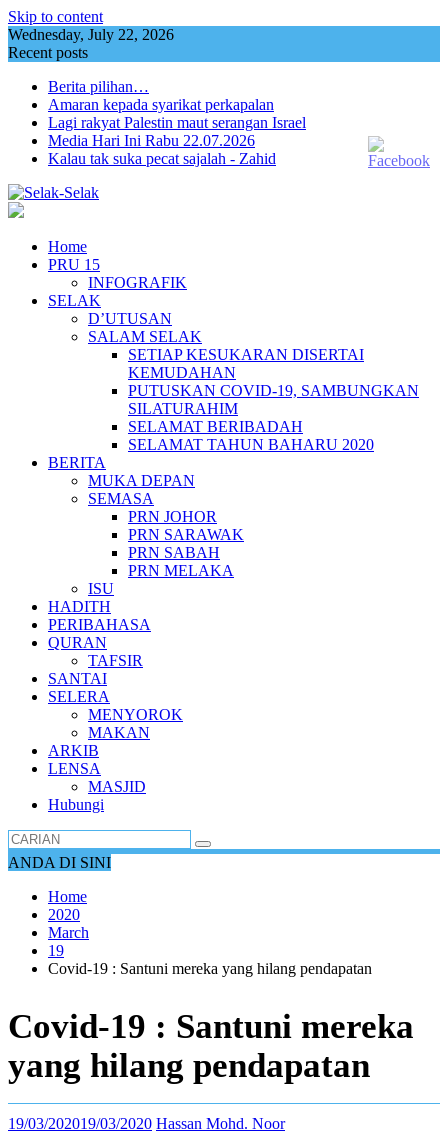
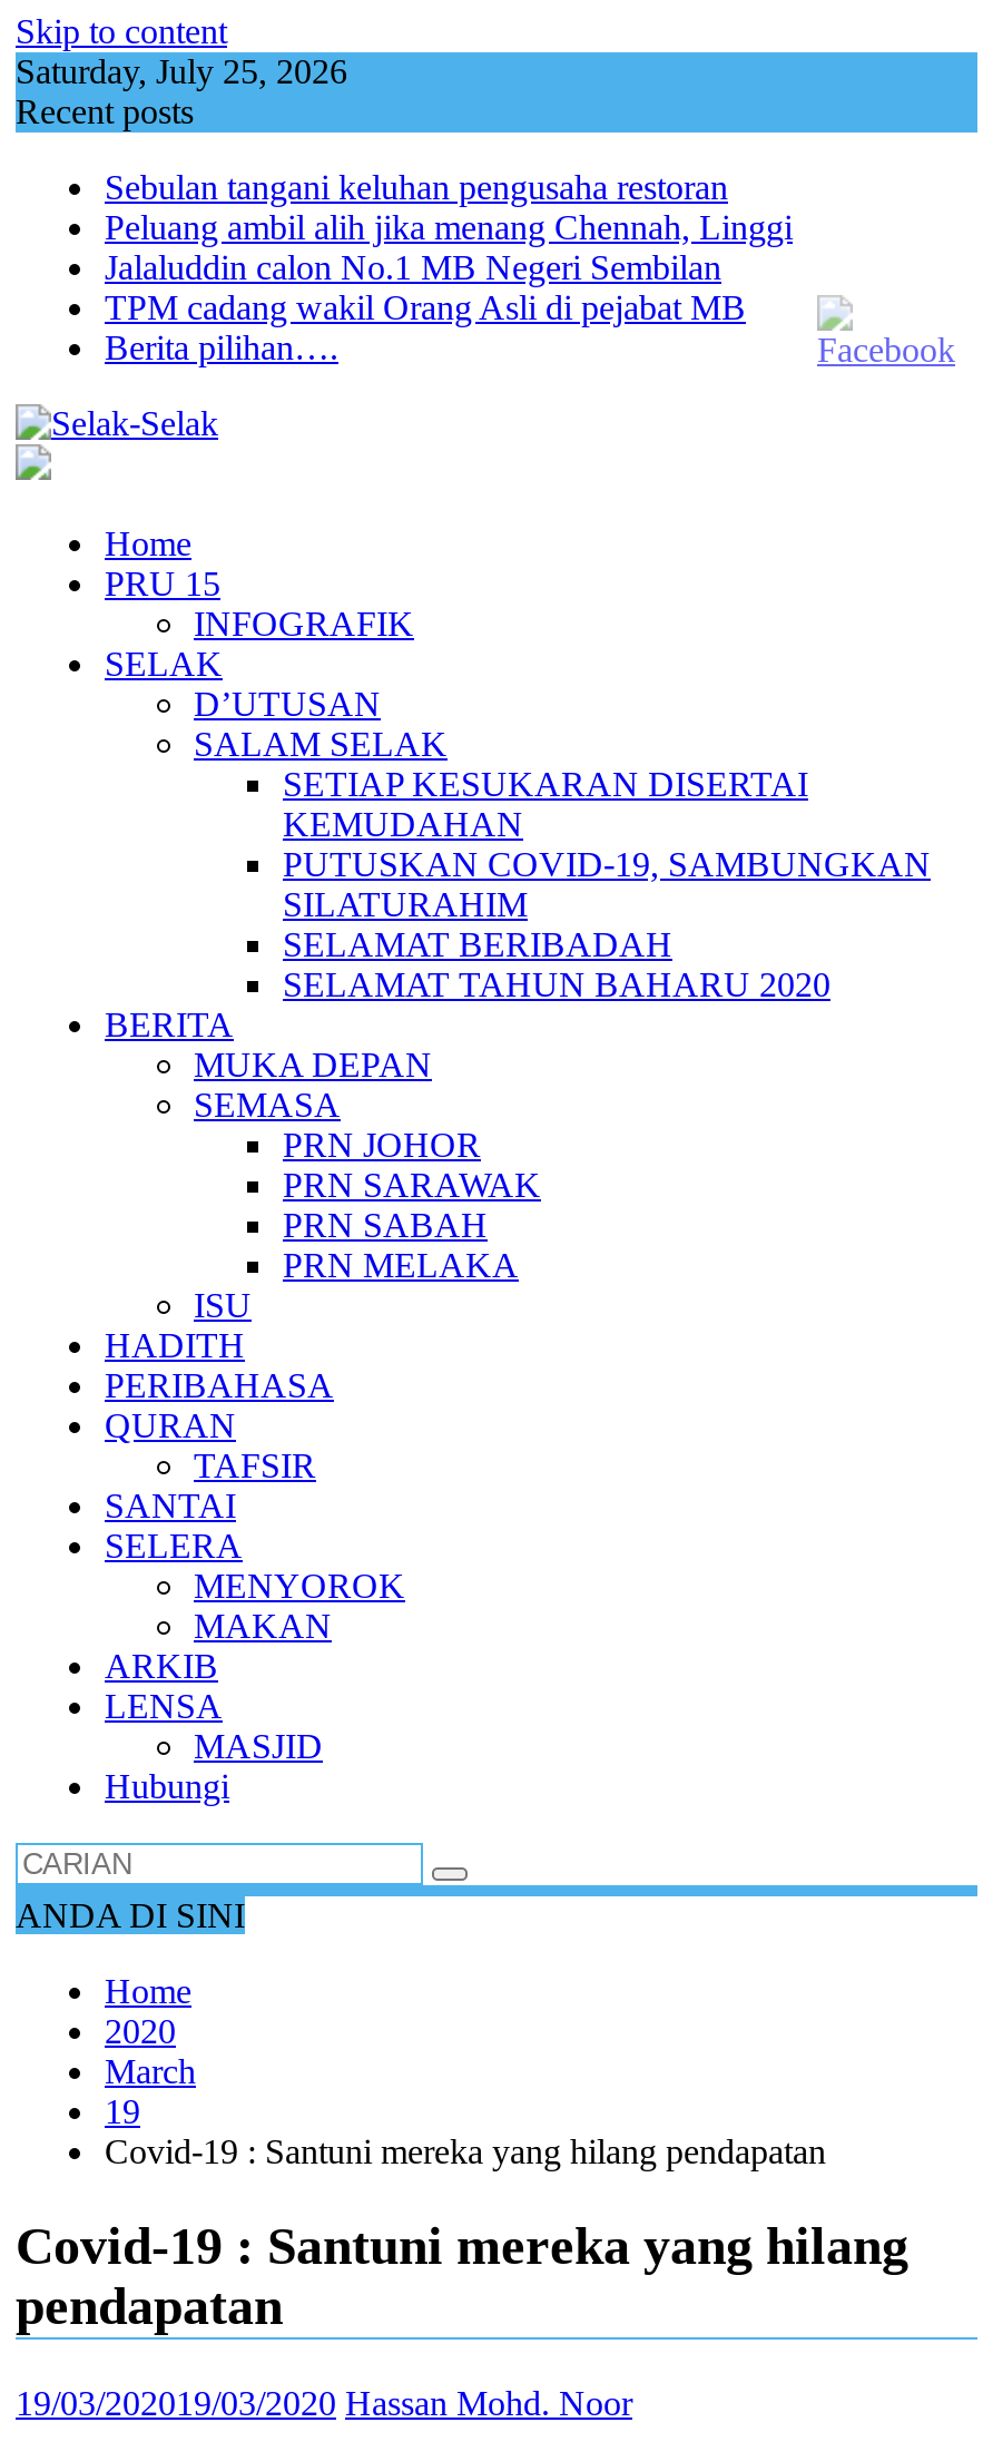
- Wednesday, July 22, 2026
+ Saturday, July 25, 2026

- Berita pilihan…
- Amaran kepada syarikat perkapalan
- Lagi rakyat Palestin maut serangan Israel
- Media Hari Ini Rabu 22.07.2026
- Kalau tak suka pecat sajalah - Zahid
+ Sebulan tangani keluhan pengusaha restoran
+ Peluang ambil alih jika menang Chennah, Linggi
+ Jalaluddin calon No.1 MB Negeri Sembilan
+ TPM cadang wakil Orang Asli di pejabat MB
+ Berita pilihan….
